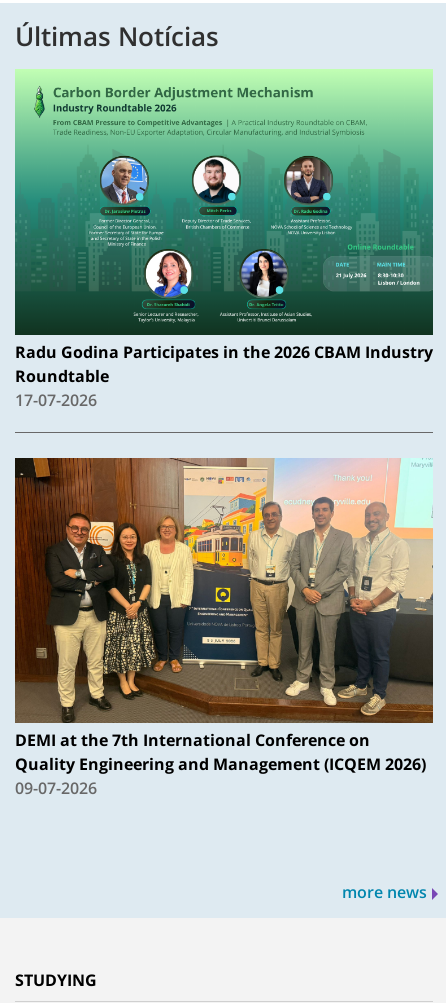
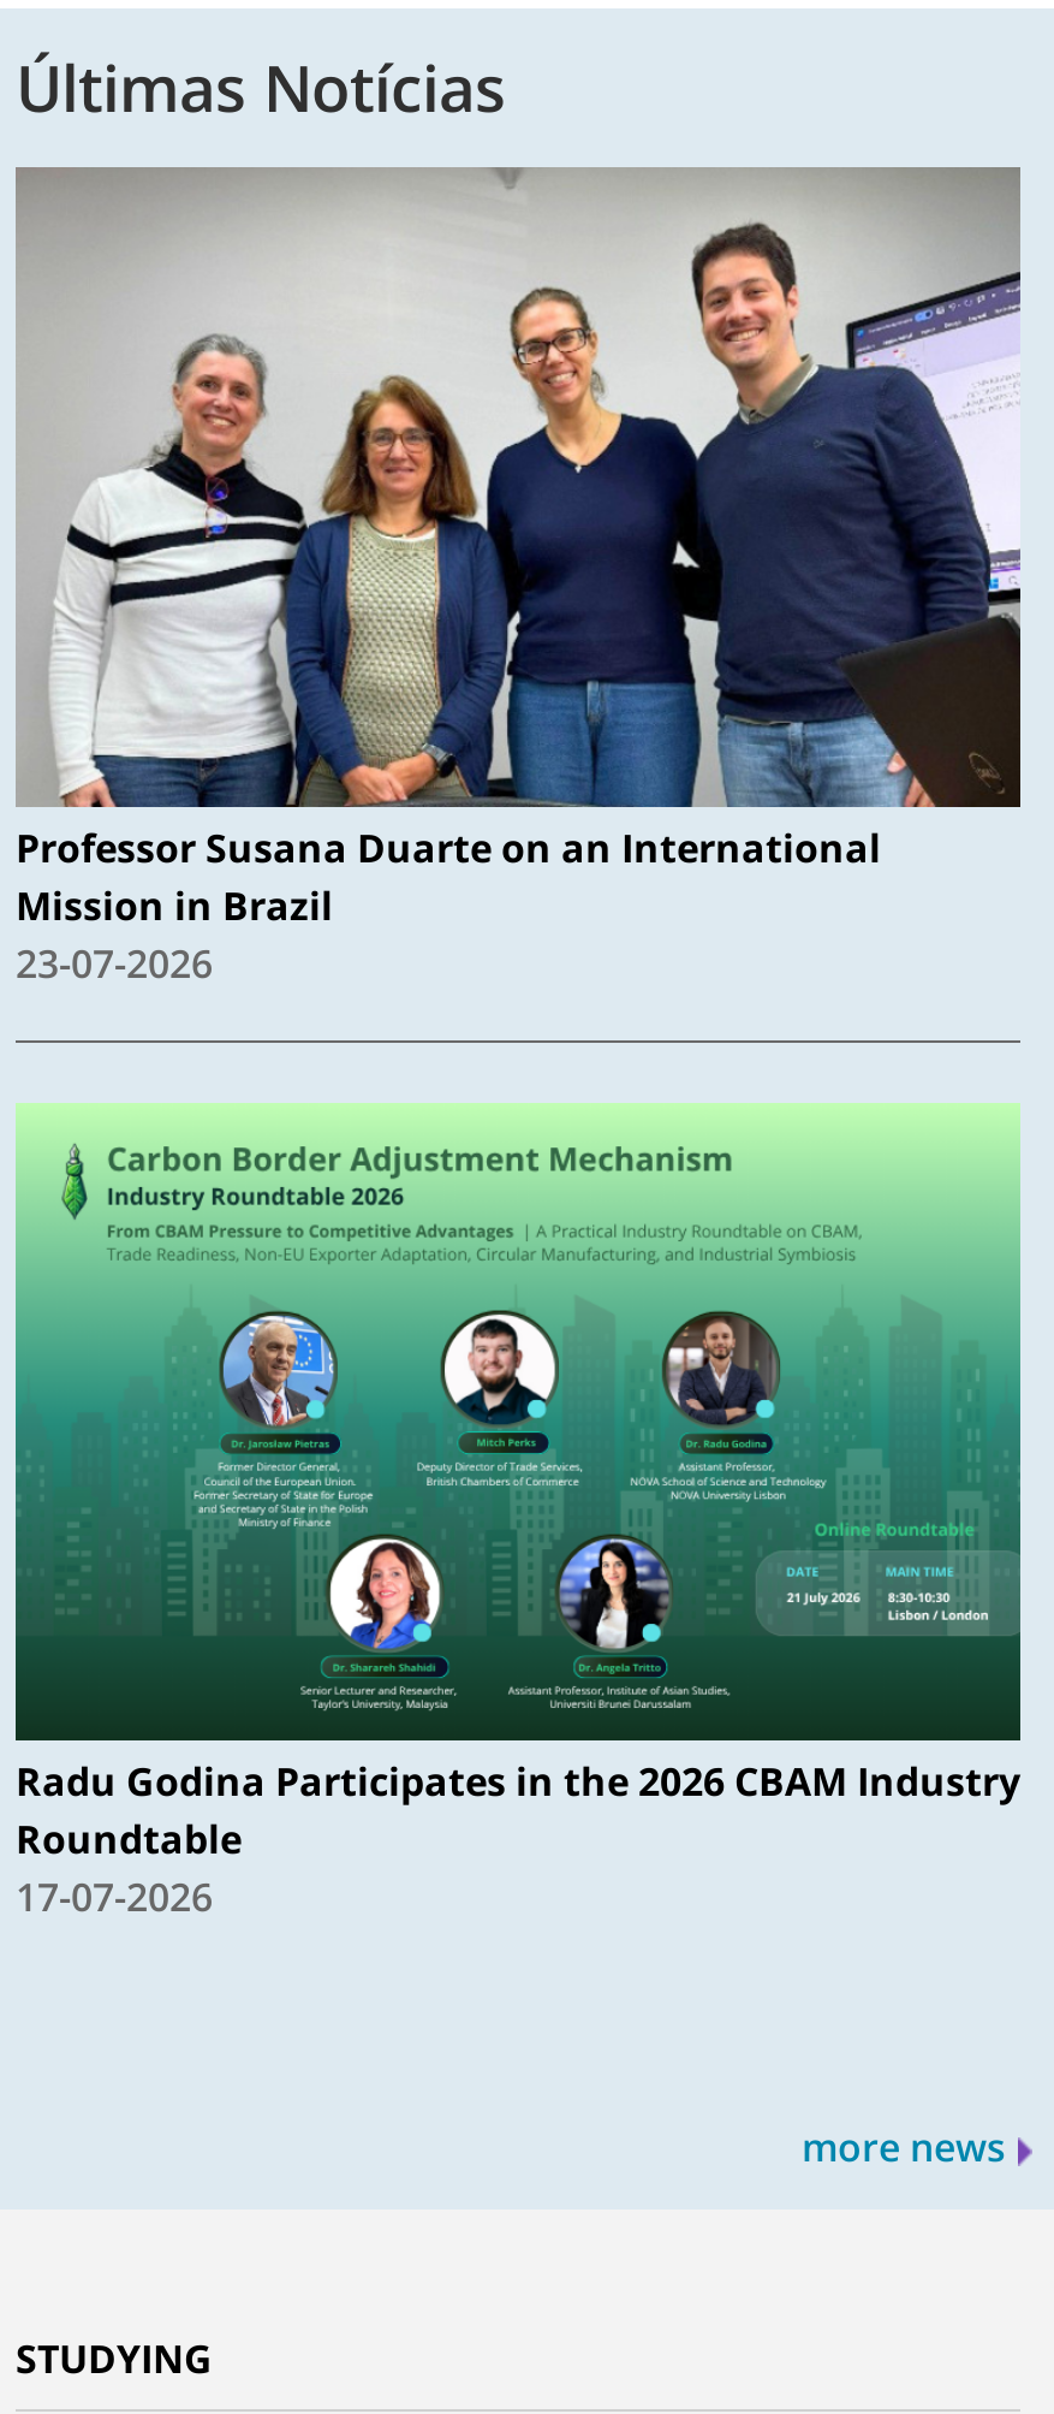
+ [image]
+ Professor Susana Duarte on an International
+ Mission in Brazil
+ 23-07-2026

moved down: [image]

moved down: [image] | Radu Godina Participates in the 2026 CBAM Industry | Roundtable | 17-07-2026

- [image]
- DEMI at the 7th International Conference on
- Quality Engineering and Management (ICQEM 2026)
- 09-07-2026
